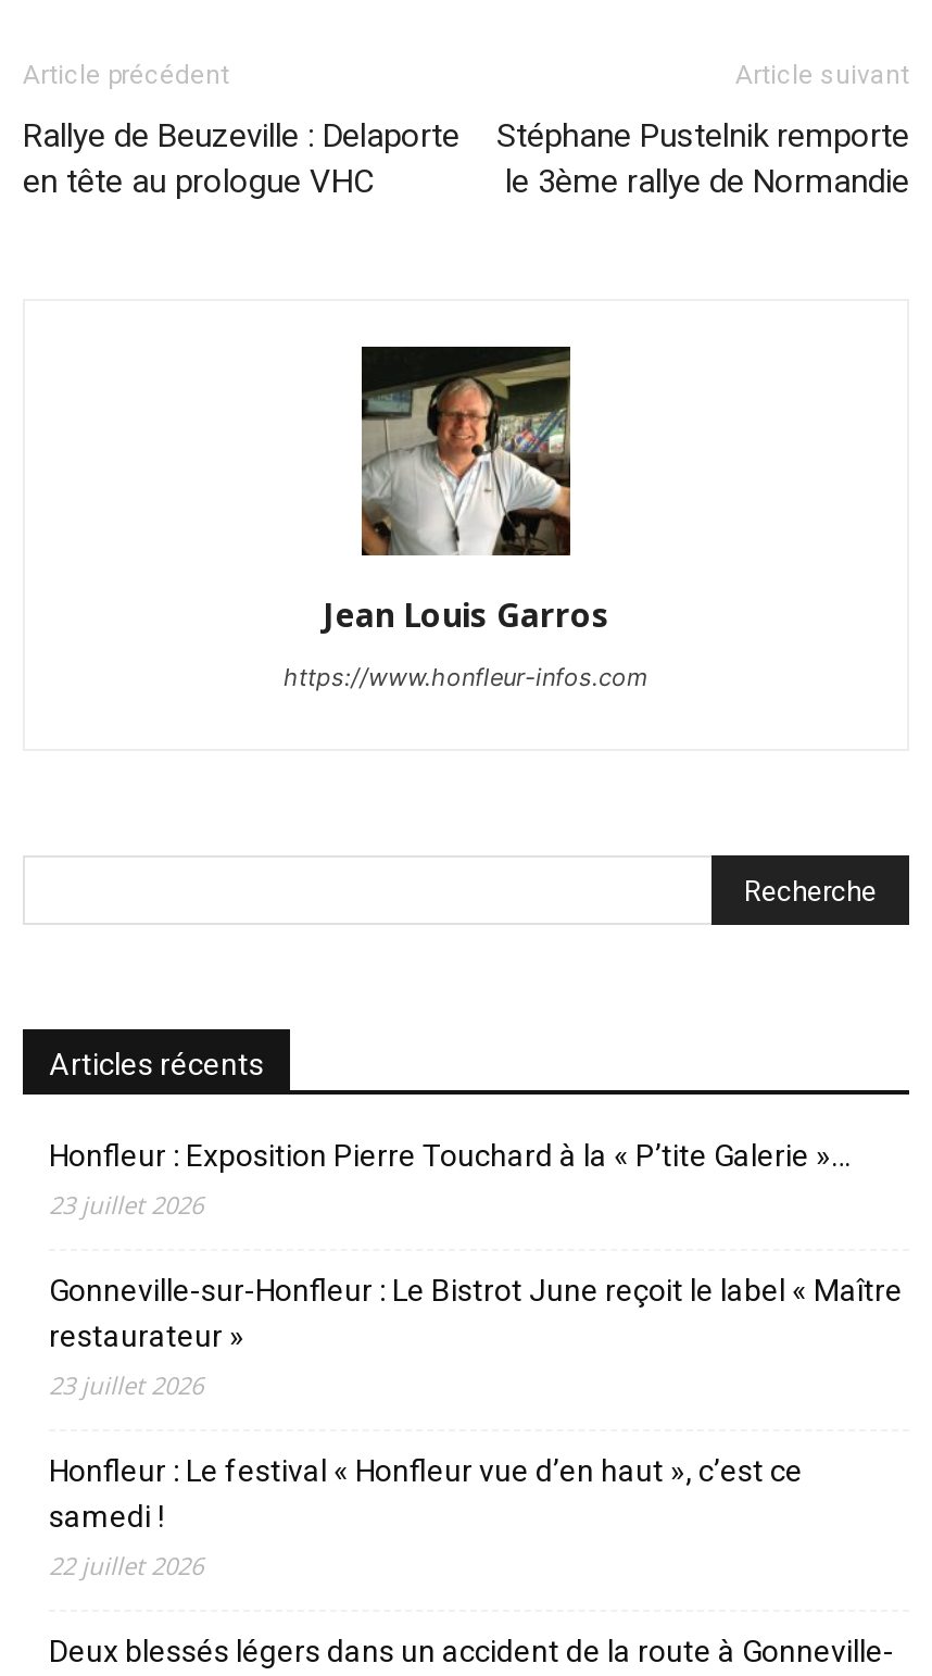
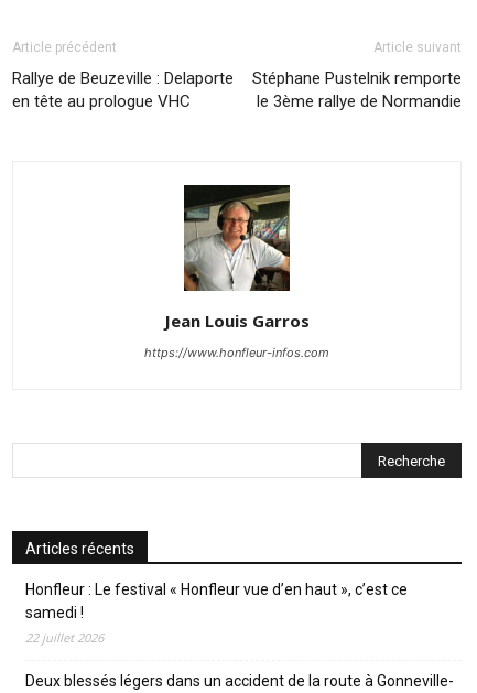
- Honfleur : Exposition Pierre Touchard à la « P’tite Galerie »…
- 23 juillet 2026
- Gonneville-sur-Honfleur : Le Bistrot June reçoit le label « Maître
- restaurateur »
- 23 juillet 2026
